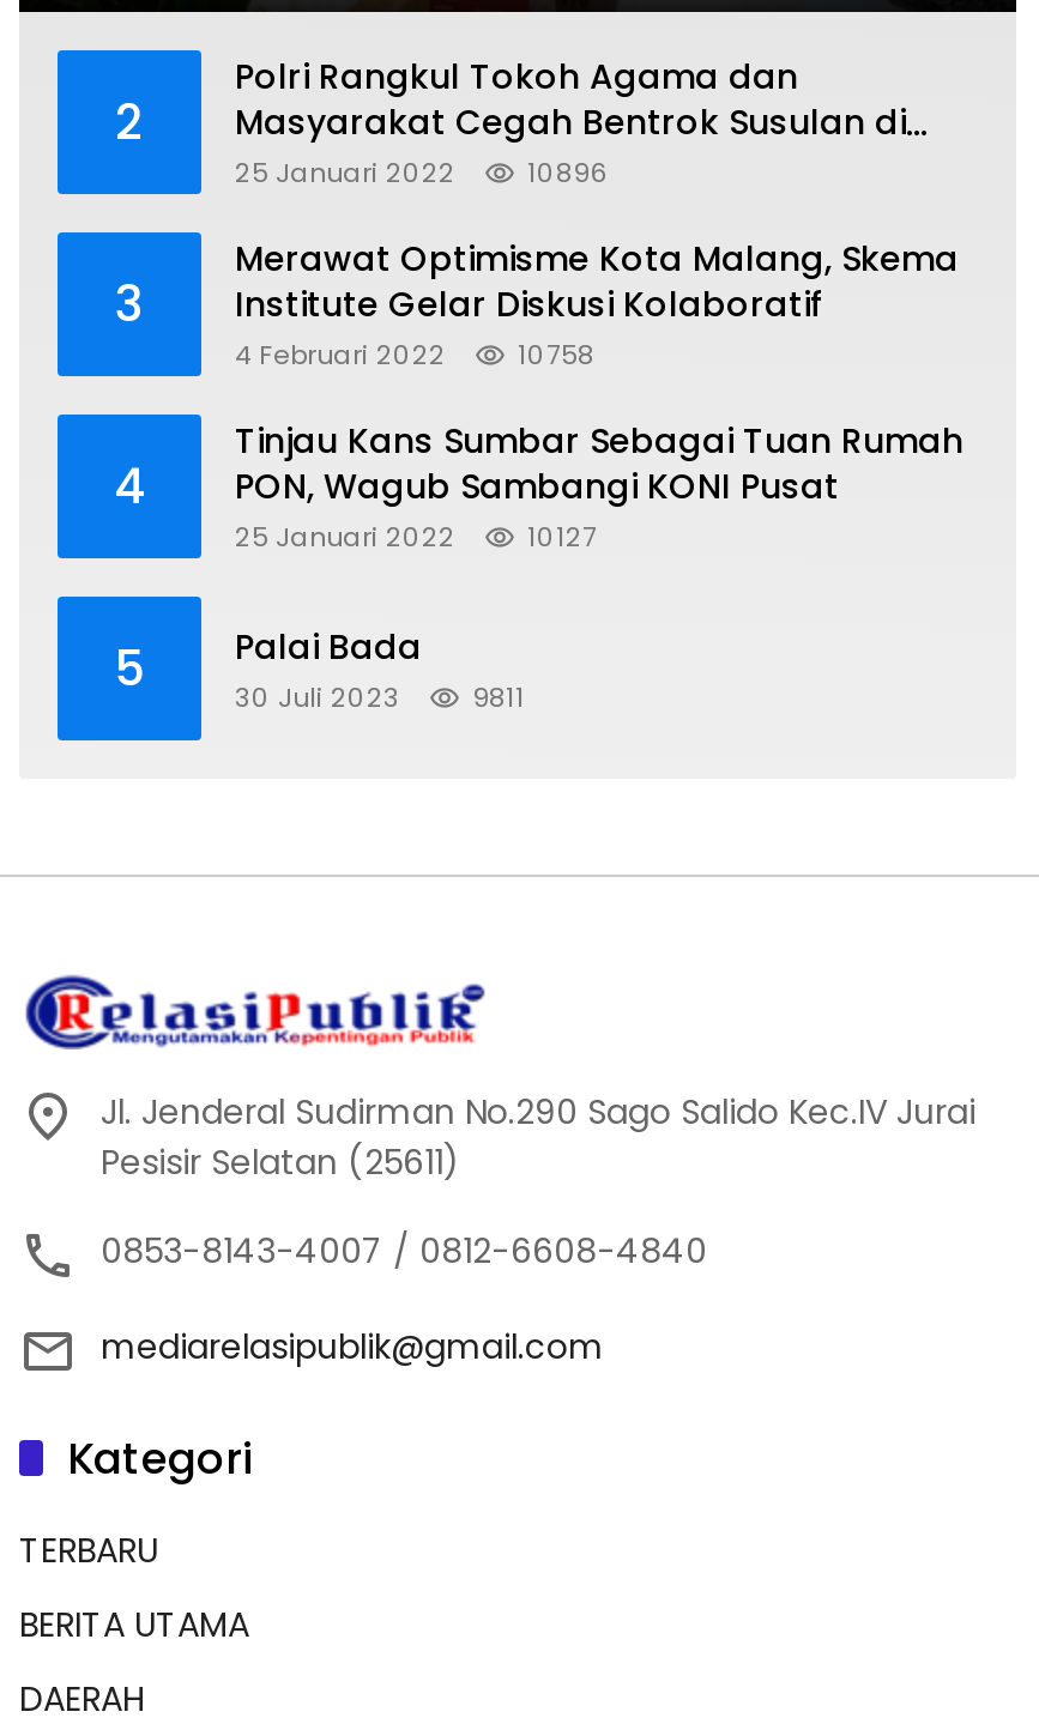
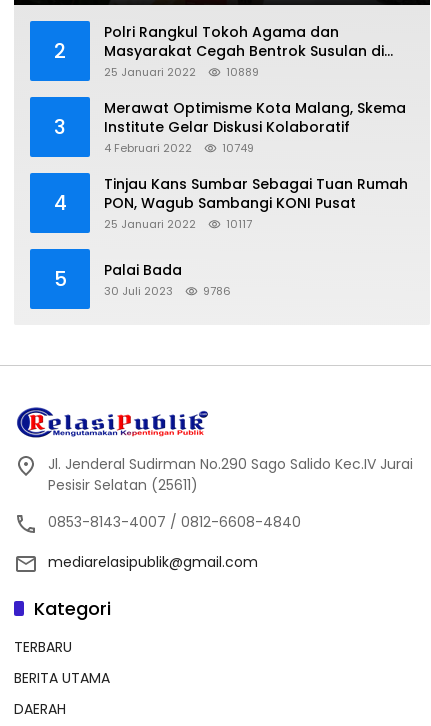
- 10896
+ 10889

- 4 Februari 2022 10758
+ 4 Februari 2022 10749

- 25 Januari 2022 10127
+ 25 Januari 2022 10117

- 30 Juli 2023 9811
+ 30 Juli 2023 9786
